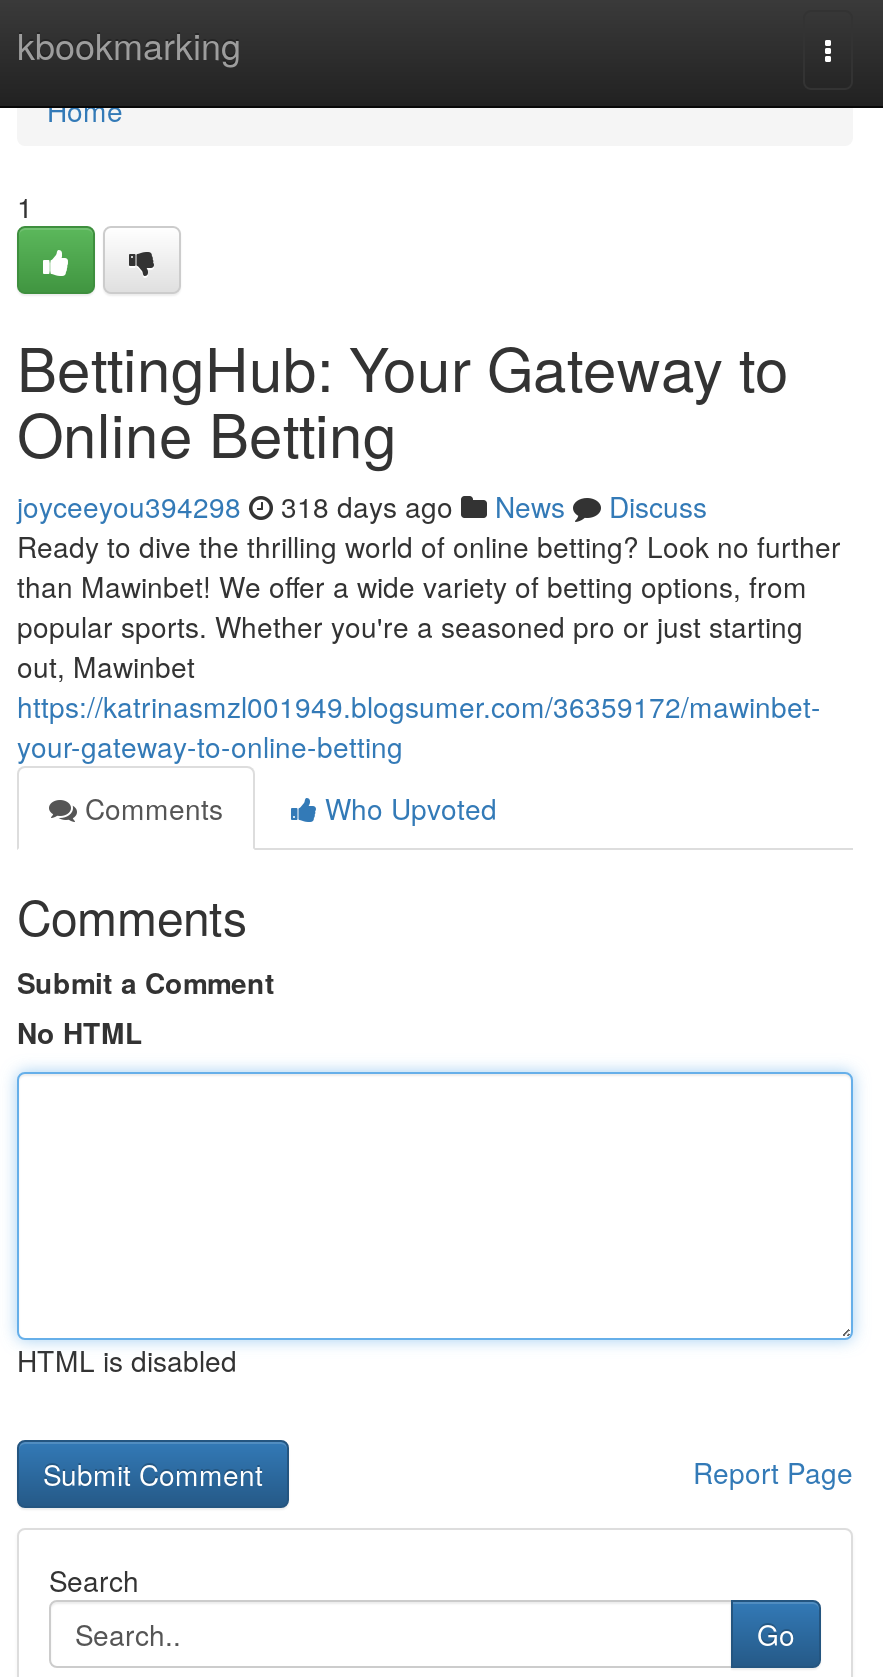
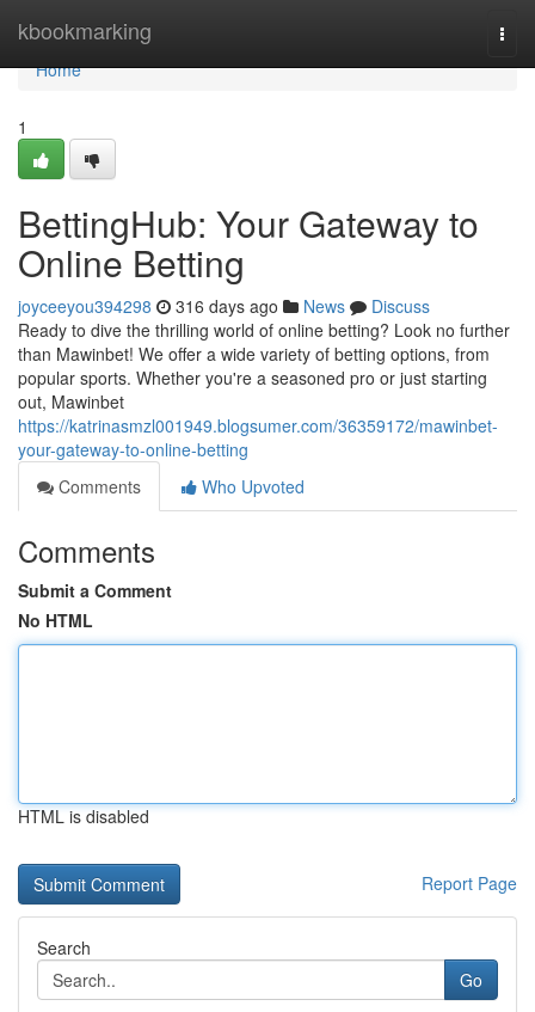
- joyceeyou394298 318 days ago News Discuss
+ joyceeyou394298 316 days ago News Discuss
